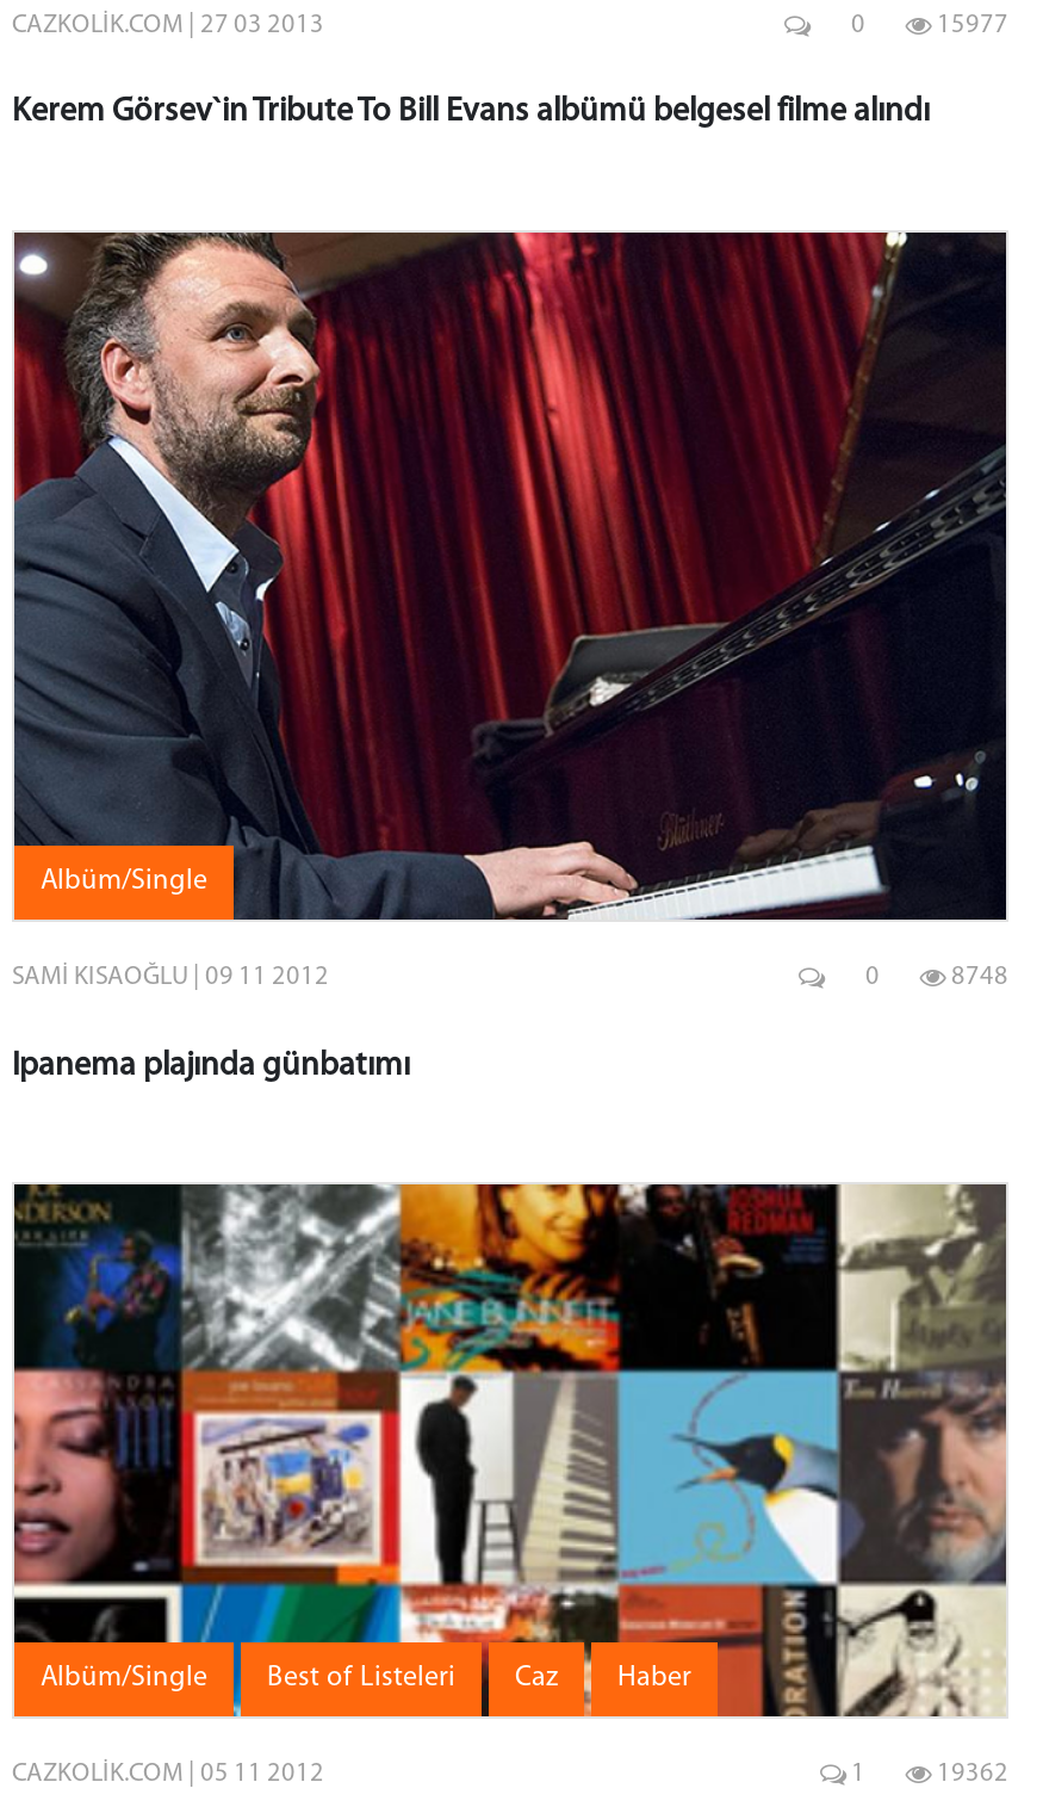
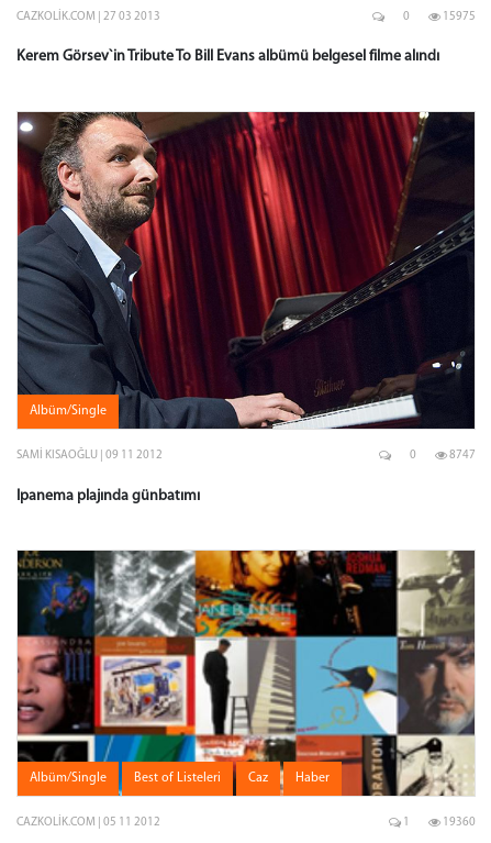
- 15977
+ 15975

- 8748
+ 8747

- 19362
+ 19360
